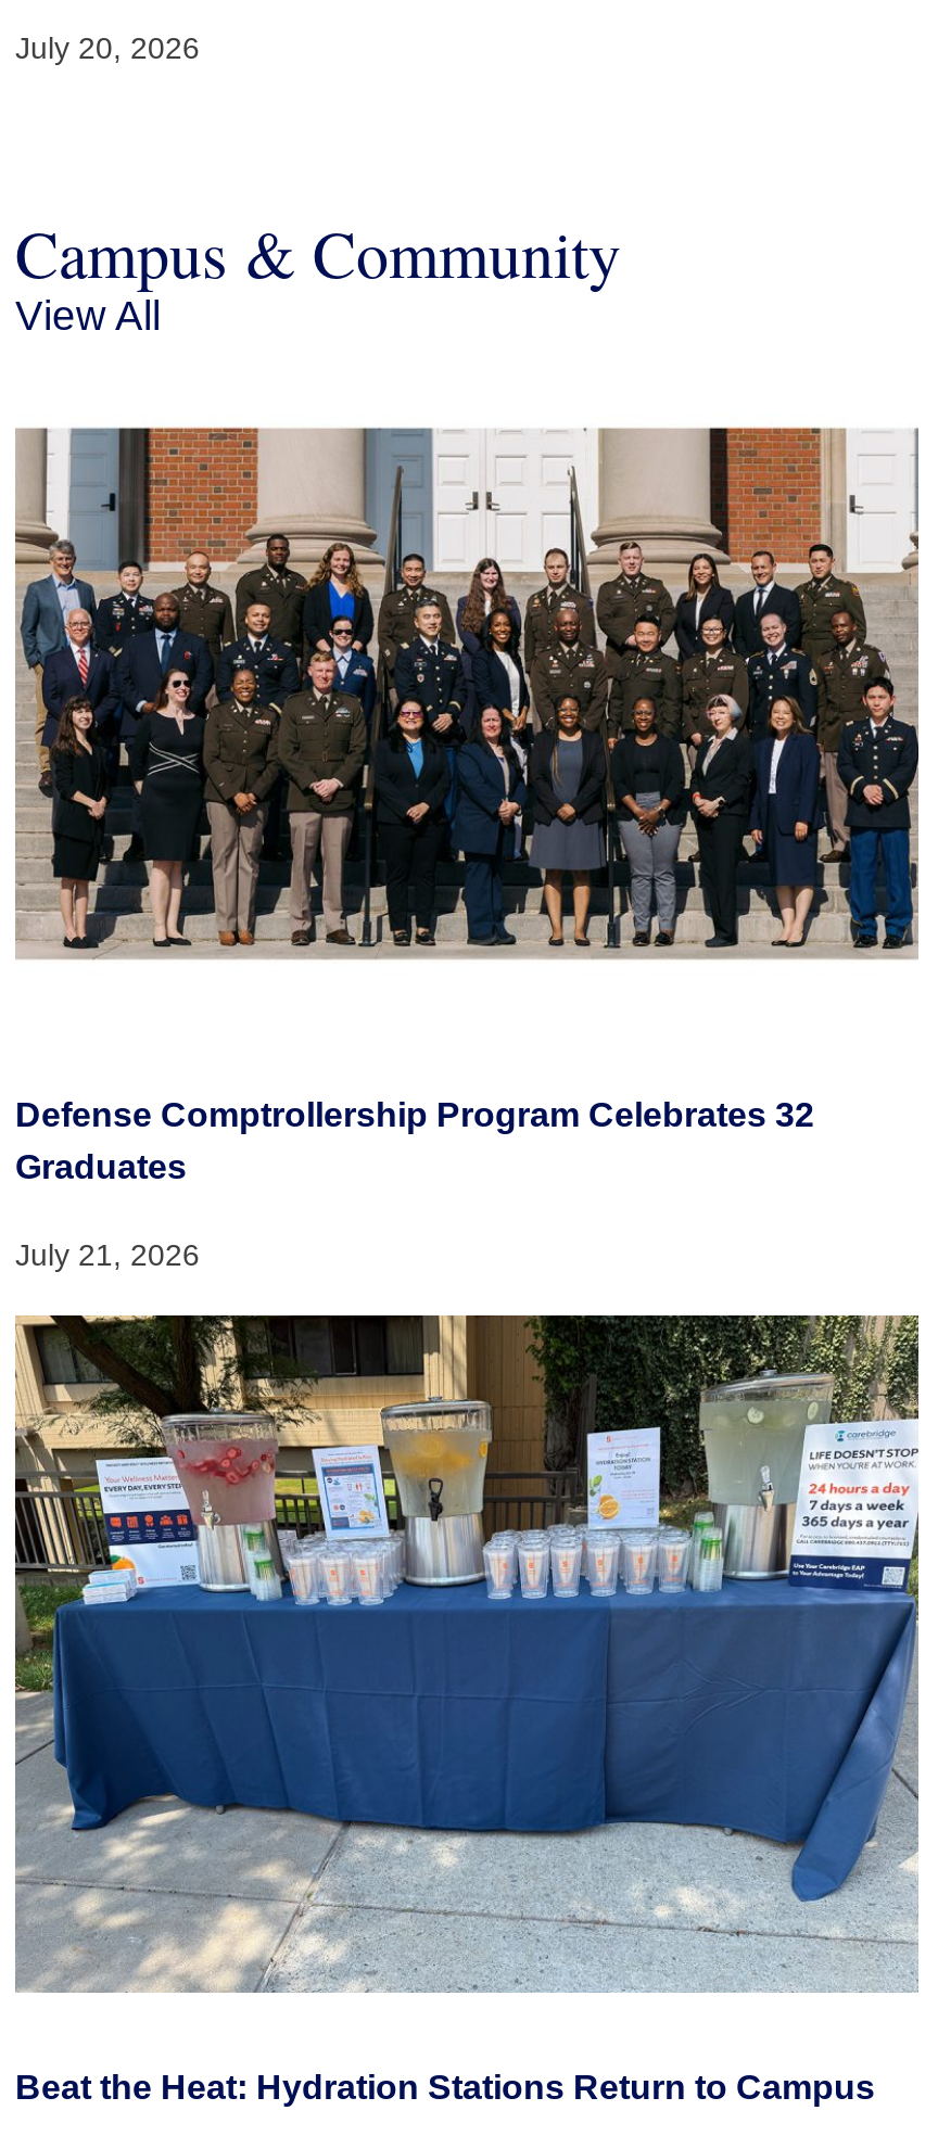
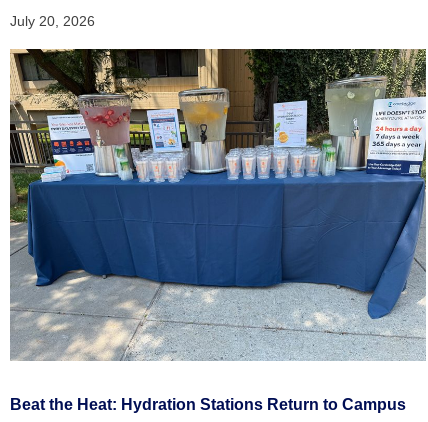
- Campus & Community
- View All

- [image]

- Defense Comptrollership Program Celebrates 32
- Graduates
- July 21, 2026
